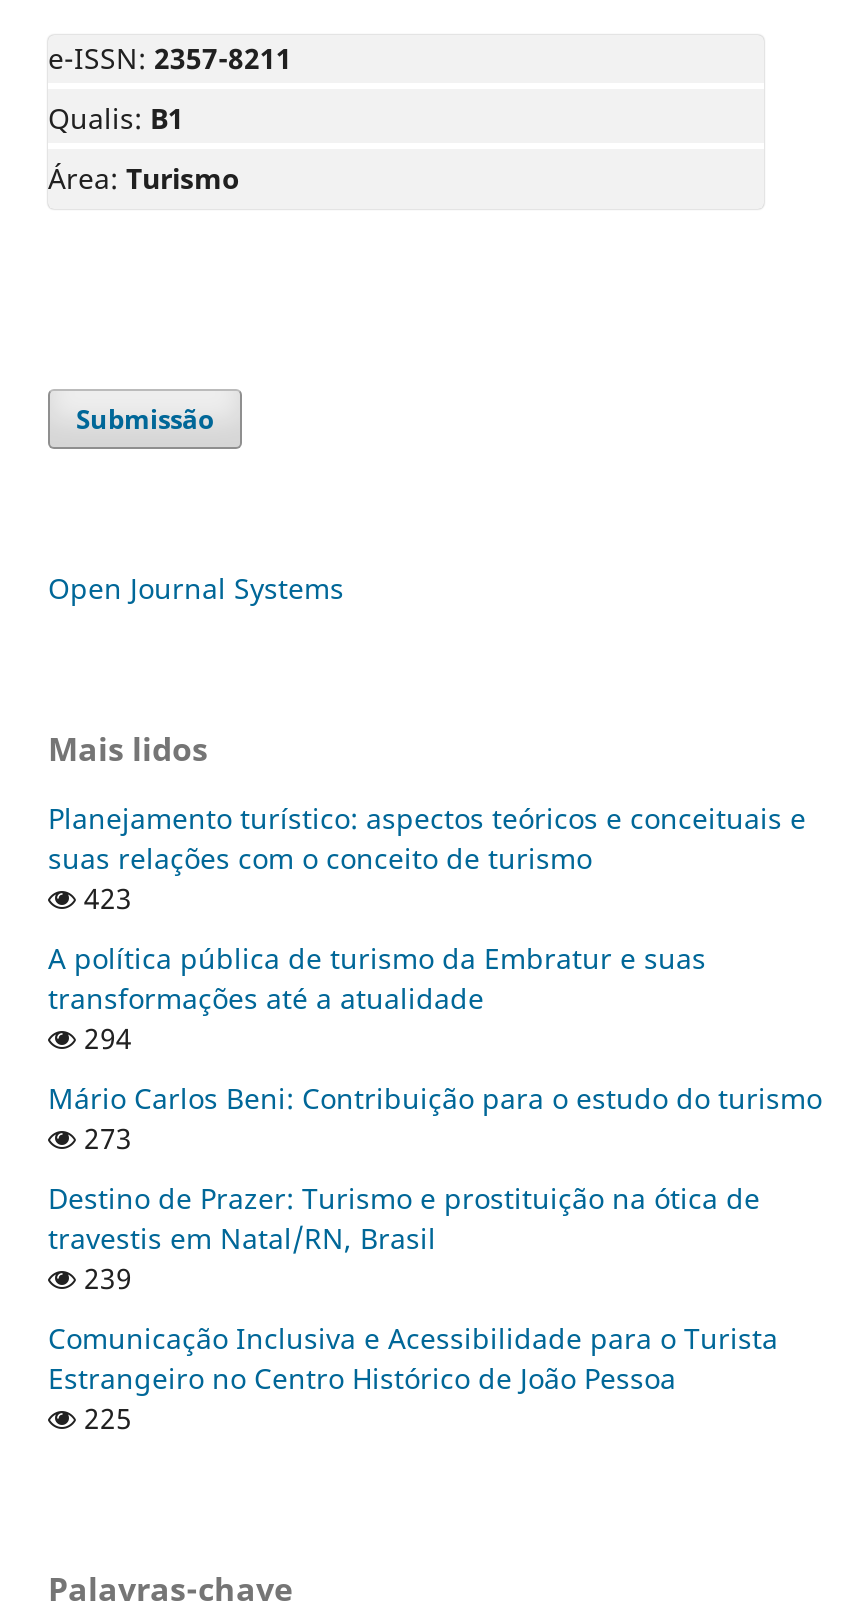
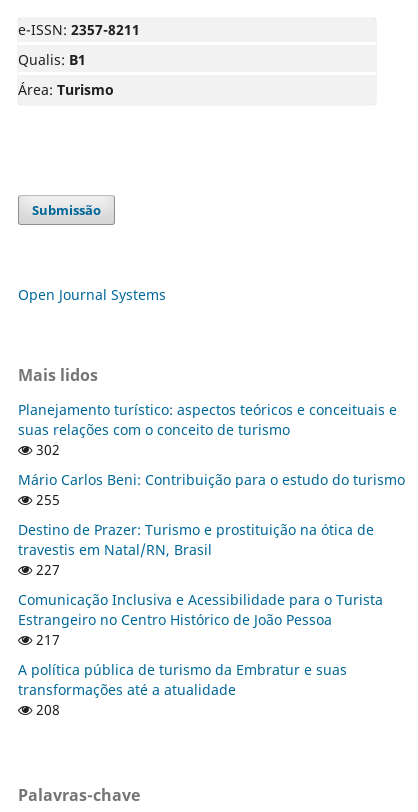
- 423
- 294
+ 302

moved down: A política pública de turismo da Embratur e suas | transformações até a atualidade

moved up: Mário Carlos Beni: Contribuição para o estudo do turismo

- 273
+ 255

moved up: Destino de Prazer: Turismo e prostituição na ótica de | travestis em Natal/RN, Brasil

- 239
+ 227

moved up: Comunicação Inclusiva e Acessibilidade para o Turista | Estrangeiro no Centro Histórico de João Pessoa

- 225
+ 217
+ 208
